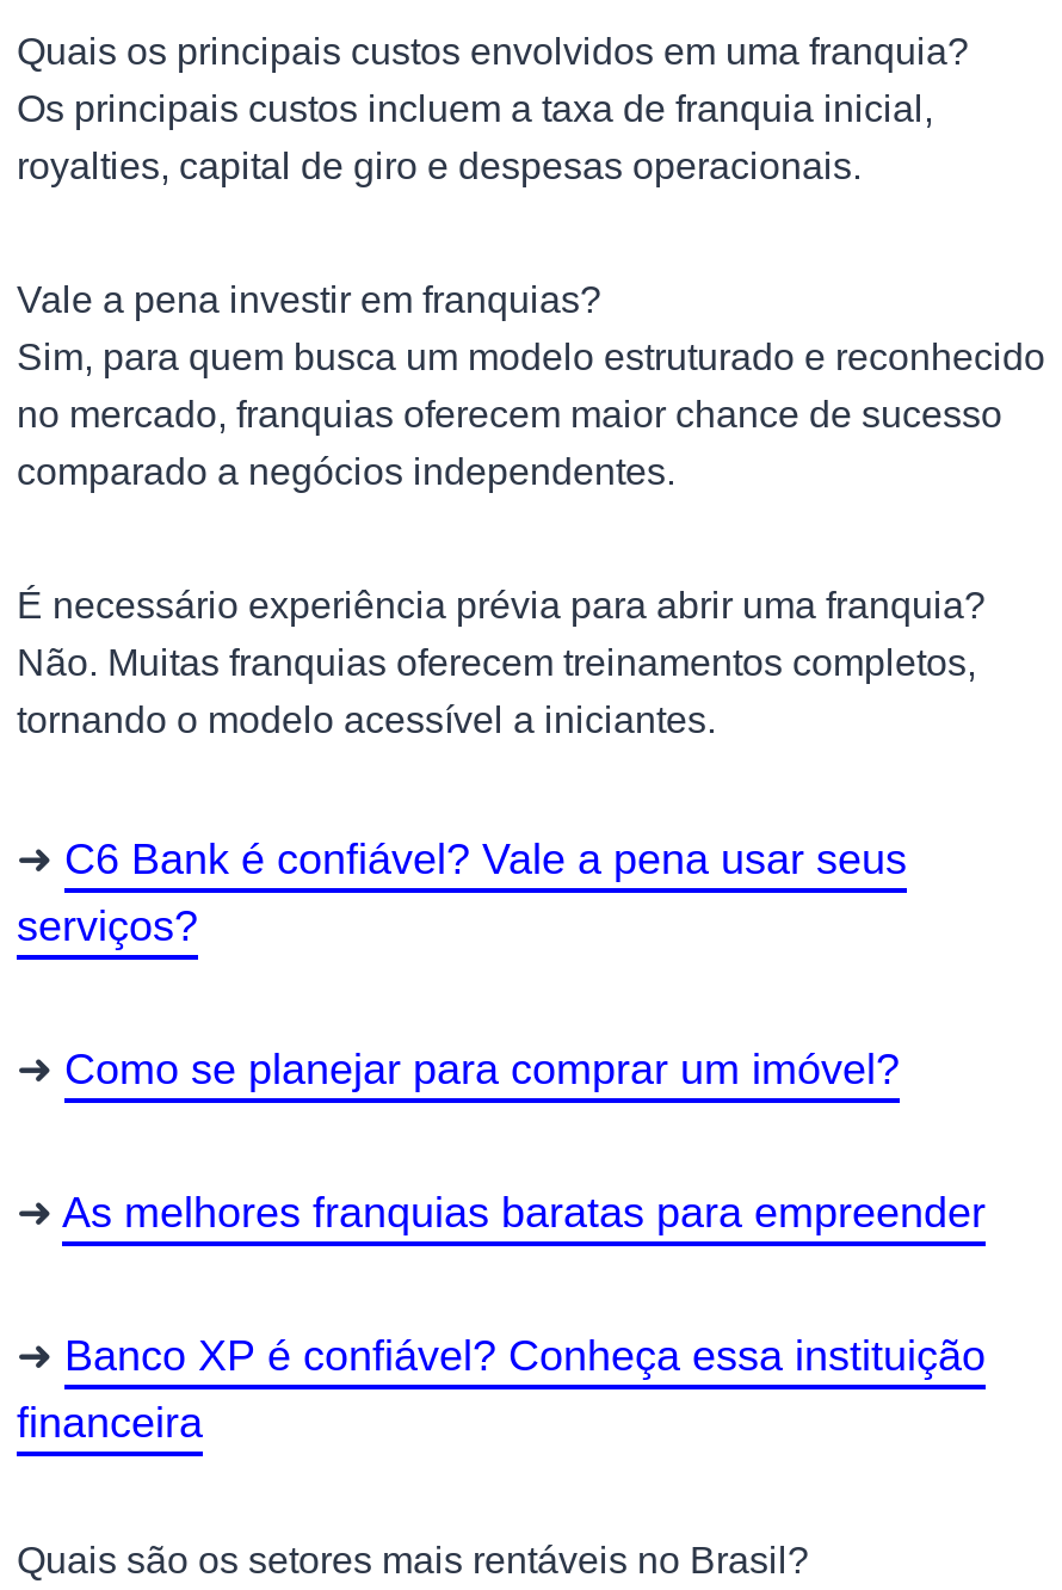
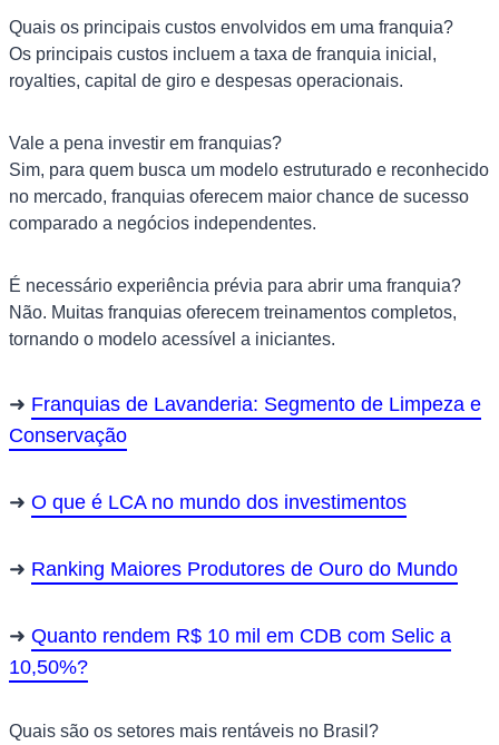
- C6 Bank é confiável? Vale a pena usar seus
- serviços?
+ Franquias de Lavanderia: Segmento de Limpeza e
+ Conservação

- Como se planejar para comprar um imóvel?
+ O que é LCA no mundo dos investimentos

- As melhores franquias baratas para empreender
+ Ranking Maiores Produtores de Ouro do Mundo

- Banco XP é confiável? Conheça essa instituição
- financeira
+ Quanto rendem R$ 10 mil em CDB com Selic a
+ 10,50%?
